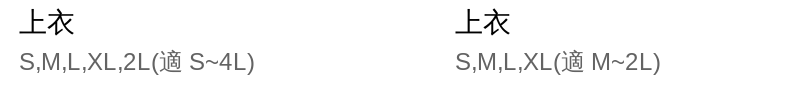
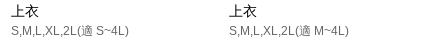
- S,M,L,XL(適 M~2L)
+ S,M,L,XL,2L(適 M~4L)
